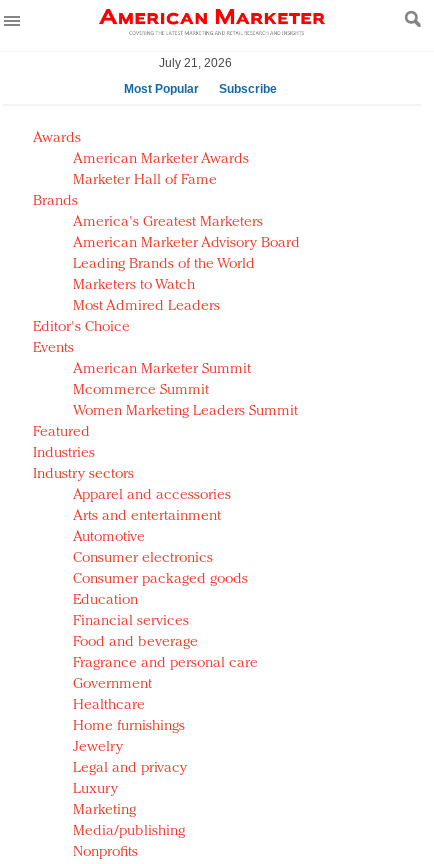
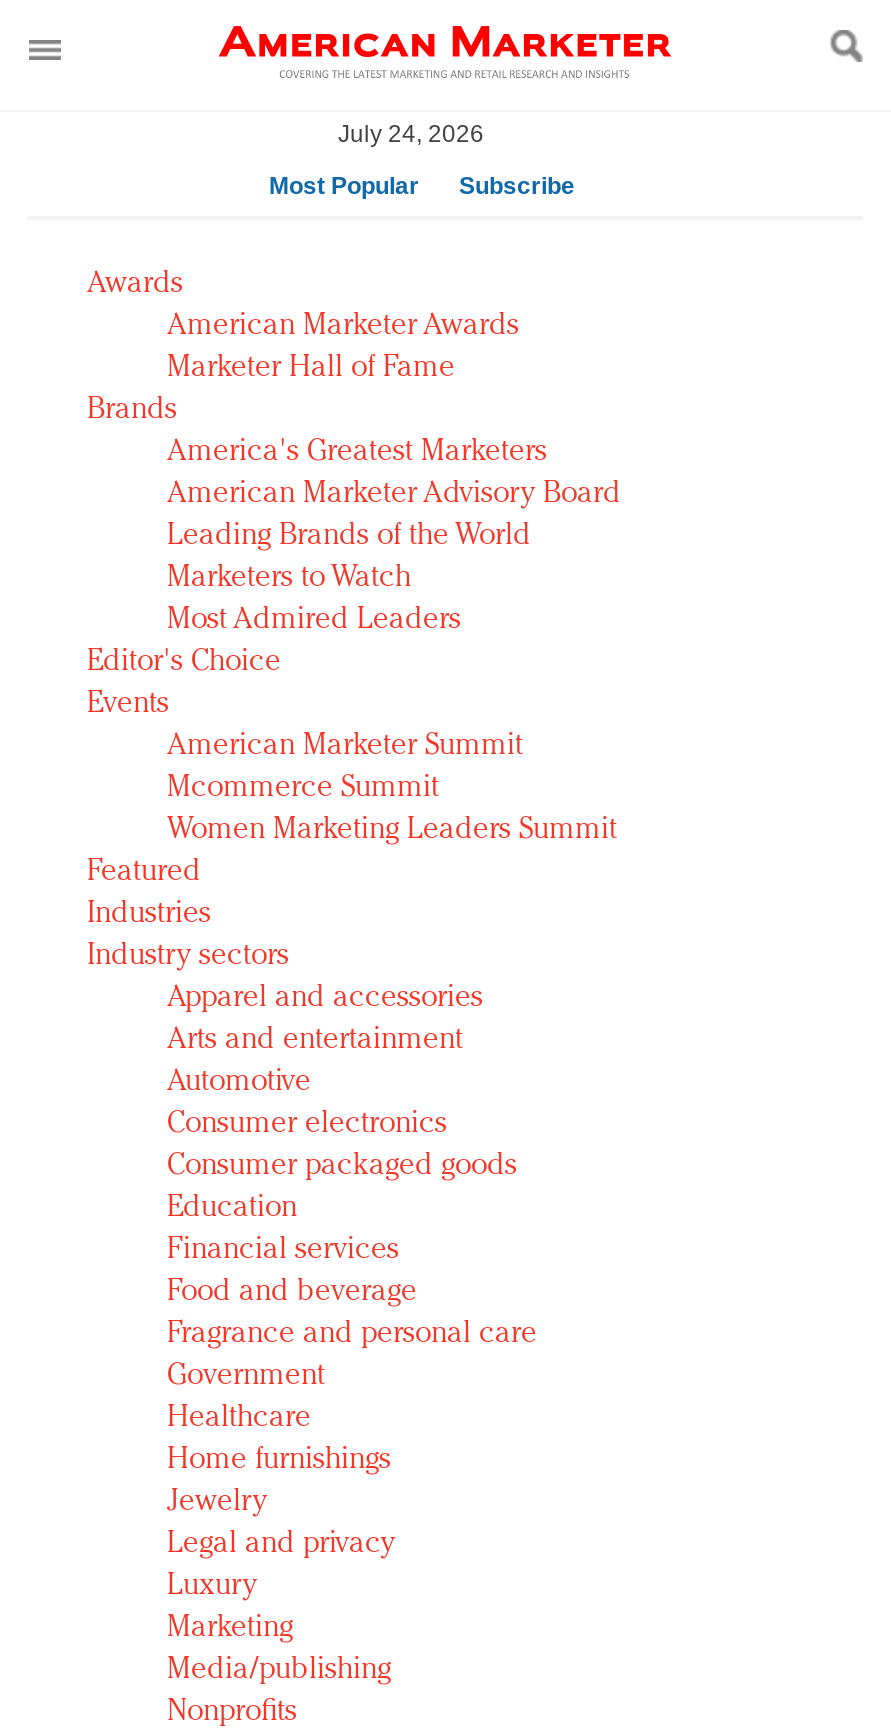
- July 21, 2026
+ July 24, 2026
